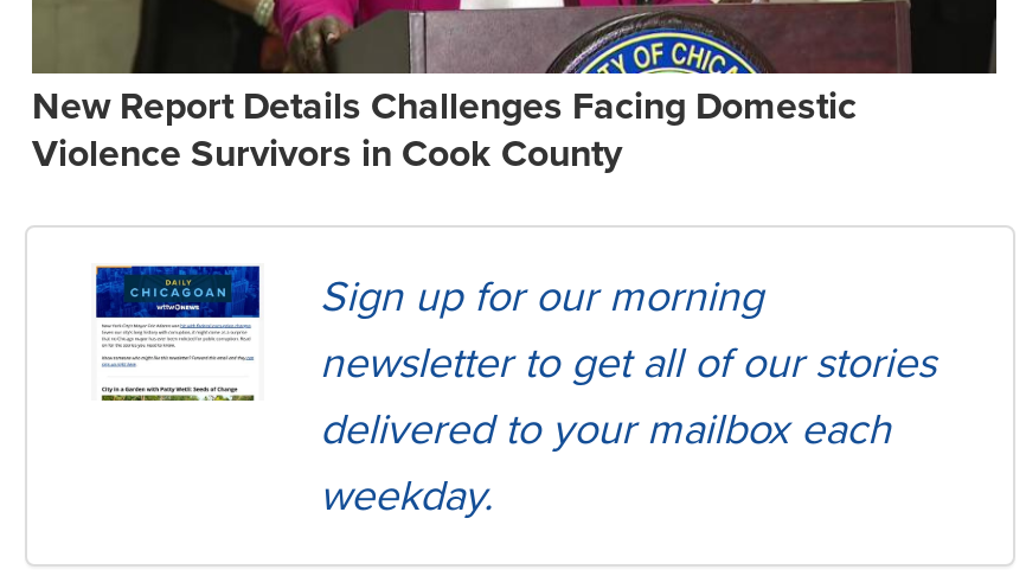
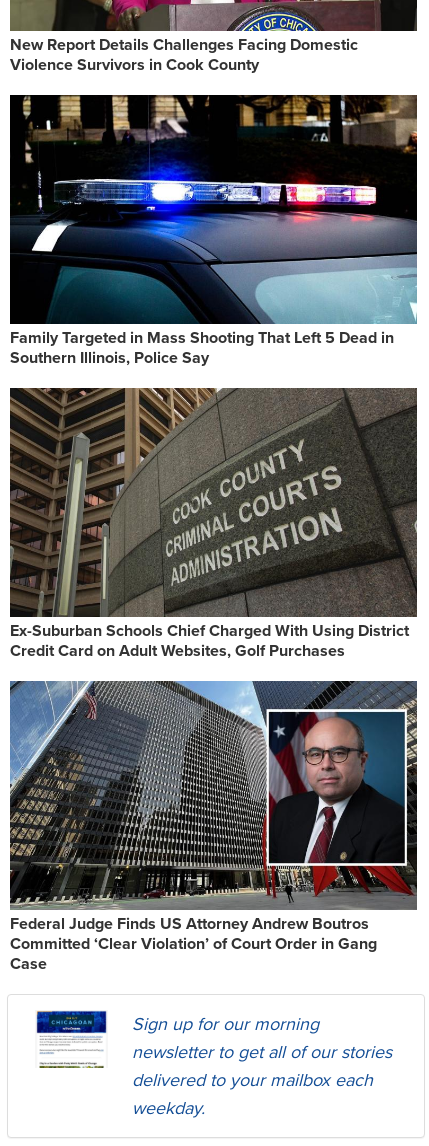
+ [image]
+ Family Targeted in Mass Shooting That Left 5 Dead in
+ Southern Illinois, Police Say

+ [image]
+ Federal Judge Finds US Attorney Andrew Boutros
+ Committed ‘Clear Violation’ of Court Order in Gang
+ Case

+ [image]
+ Ex-Suburban Schools Chief Charged With Using District
+ Credit Card on Adult Websites, Golf Purchases
